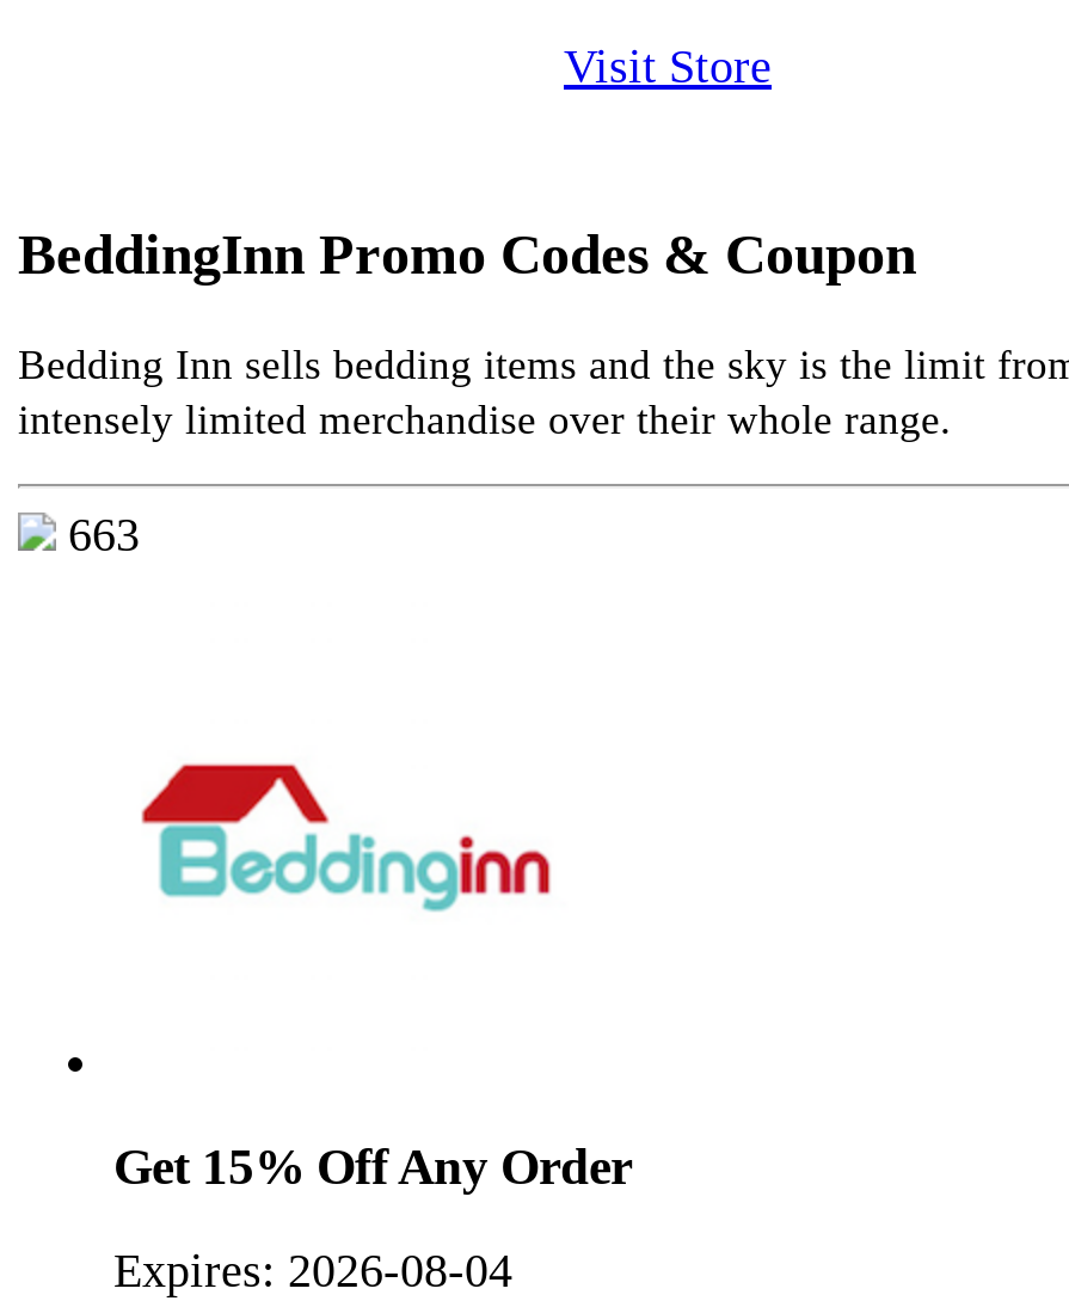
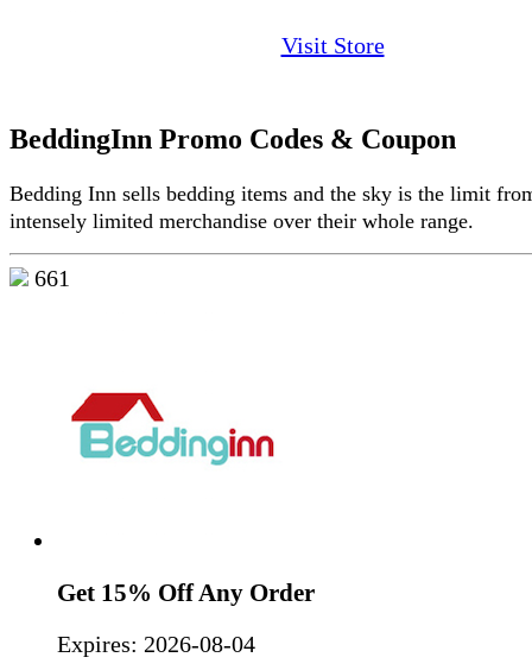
- 663
+ 661
